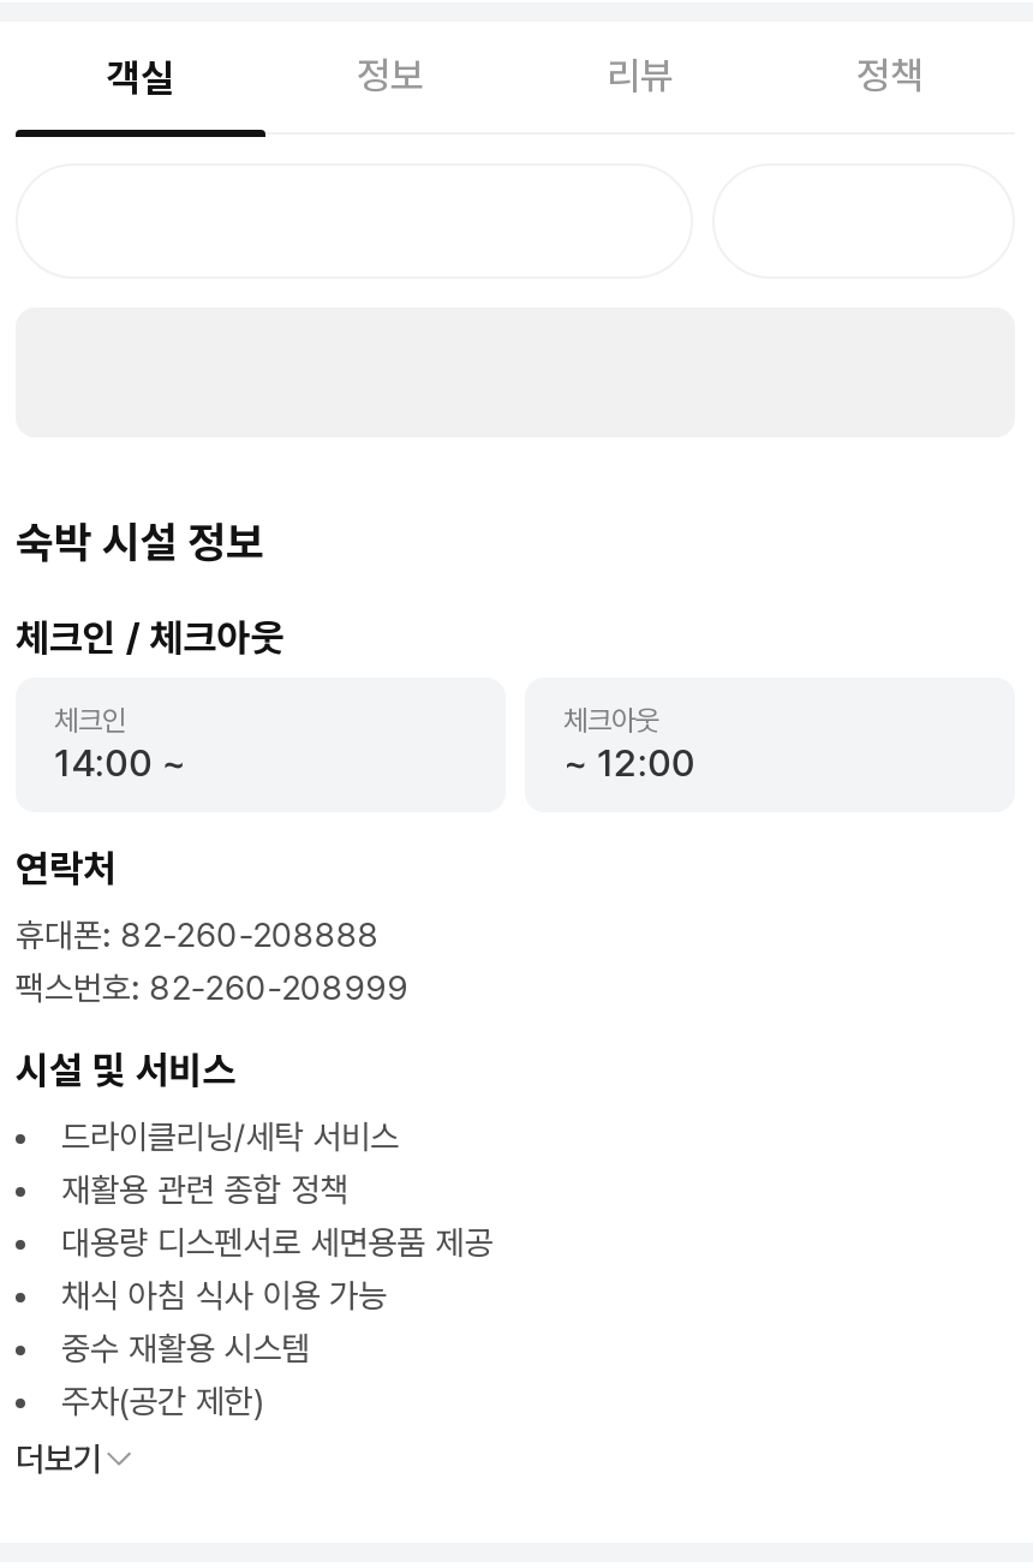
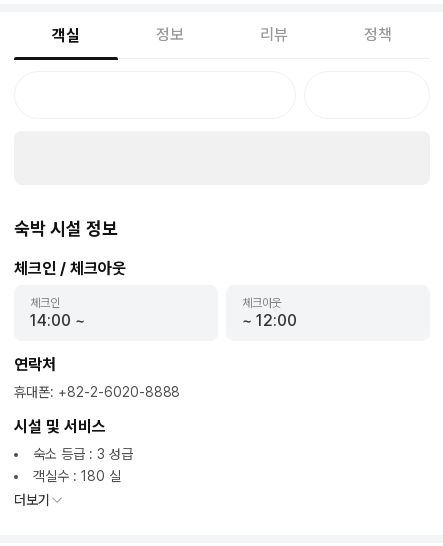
- 휴대폰: 82-260-208888
- 팩스번호: 82-260-208999
+ 휴대폰: +82-2-6020-8888

- 드라이클리닝/세탁 서비스
- 재활용 관련 종합 정책
- 대용량 디스펜서로 세면용품 제공
- 채식 아침 식사 이용 가능
- 중수 재활용 시스템
- 주차(공간 제한)
+ 숙소 등급 : 3 성급
+ 객실수 : 180 실
